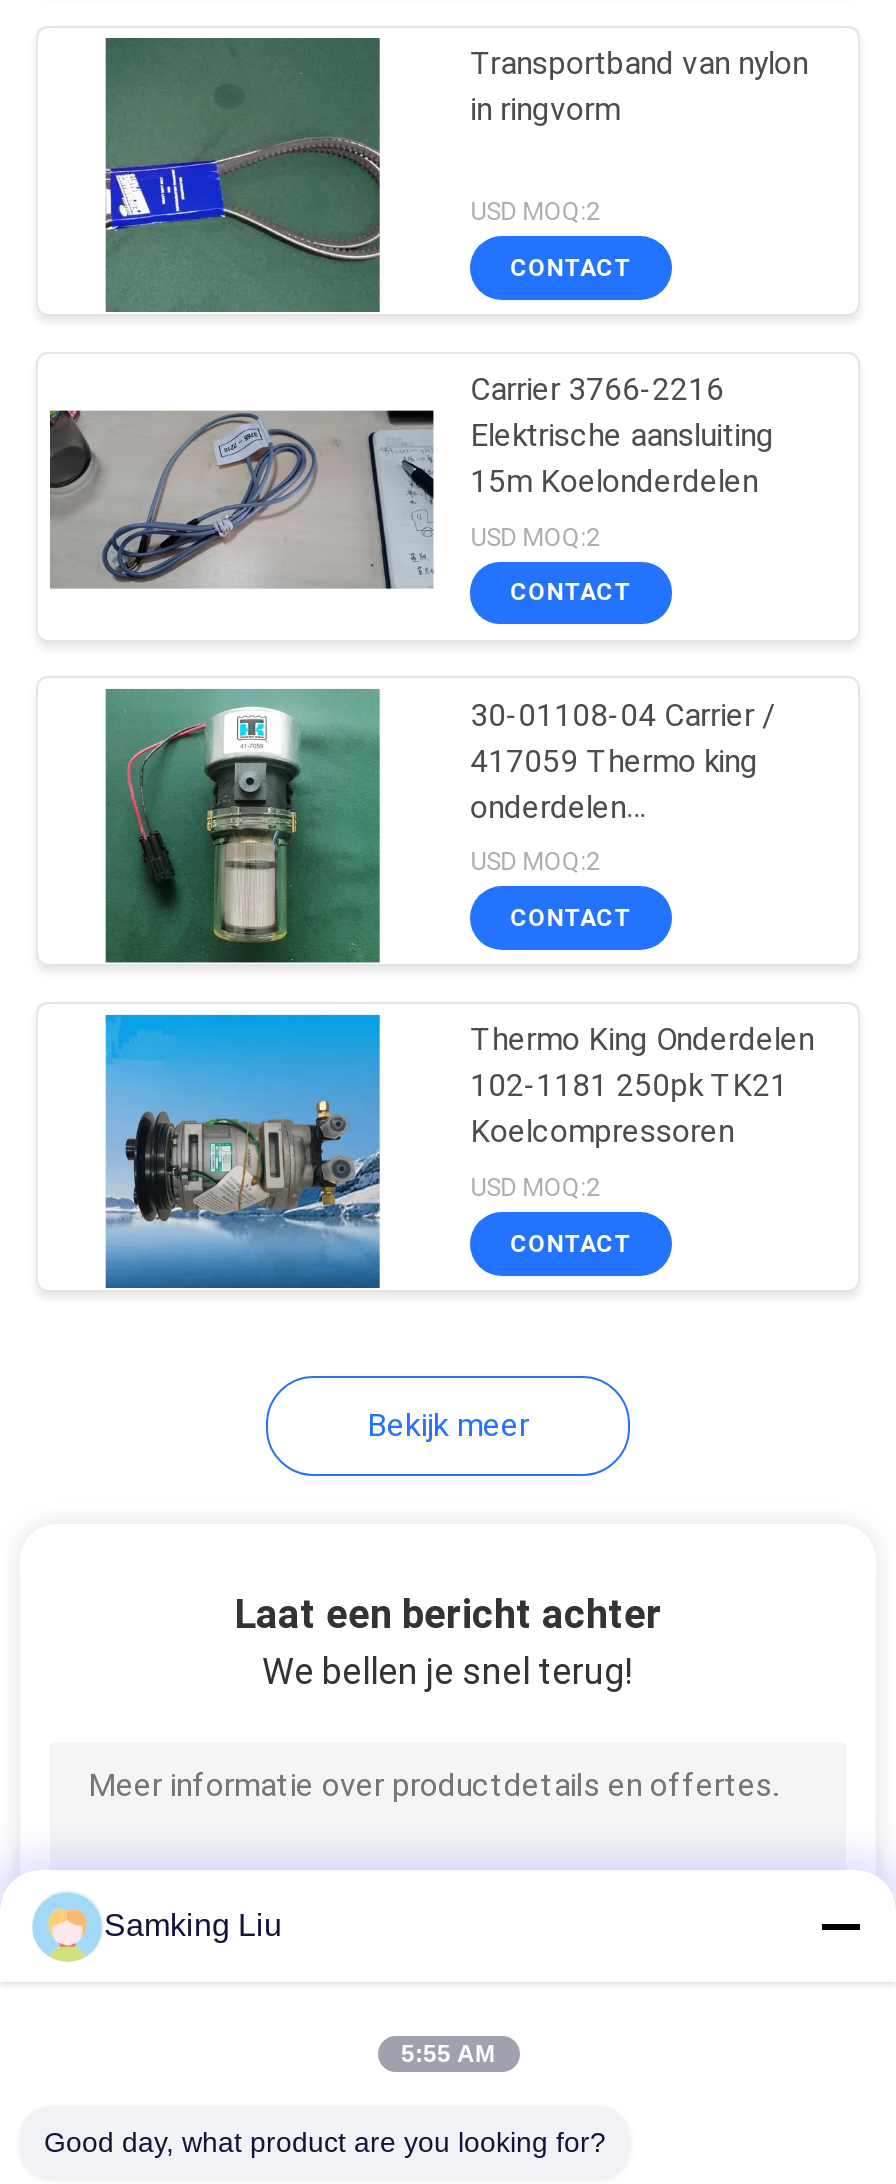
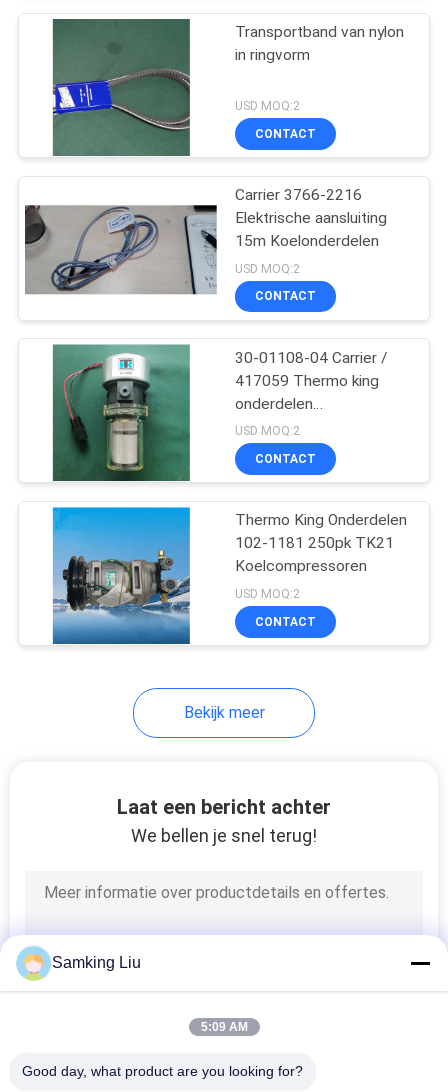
- 5:55 AM
+ 5:09 AM
